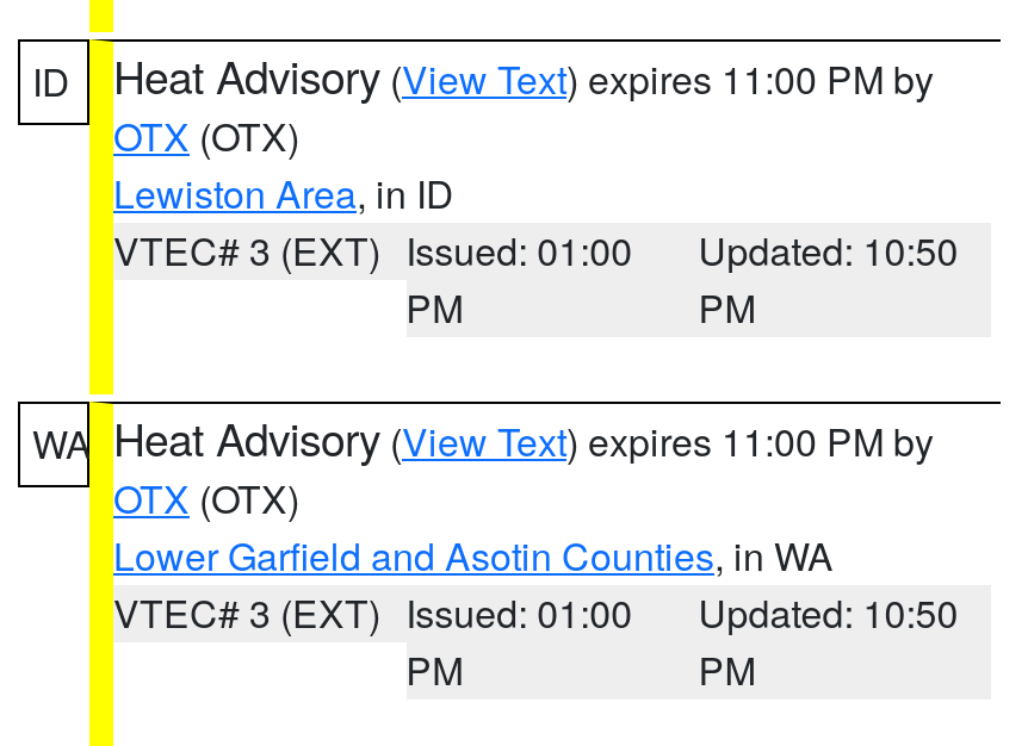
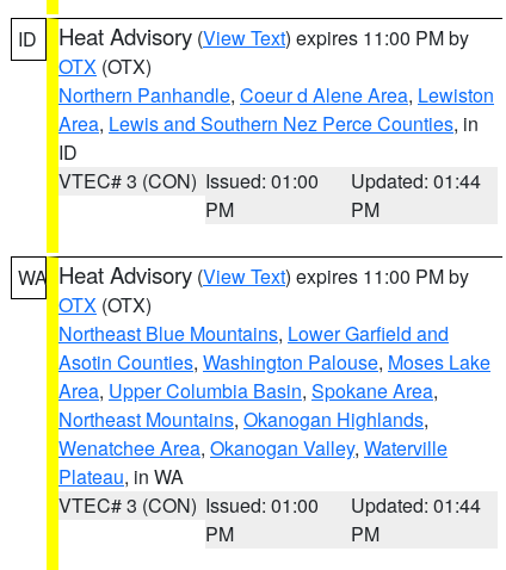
- Lewiston Area, in ID
- VTEC# 3 (EXT) Issued: 01:00
+ Northern Panhandle, Coeur d Alene Area, Lewiston
+ Area, Lewis and Southern Nez Perce Counties, in
+ ID
+ VTEC# 3 (CON) Issued: 01:00

- Updated: 10:50
+ Updated: 01:44

- Lower Garfield and Asotin Counties, in WA
- VTEC# 3 (EXT) Issued: 01:00
+ Northeast Blue Mountains, Lower Garfield and
+ Asotin Counties, Washington Palouse, Moses Lake
+ Area, Upper Columbia Basin, Spokane Area,
+ Northeast Mountains, Okanogan Highlands,
+ Wenatchee Area, Okanogan Valley, Waterville
+ Plateau, in WA
+ VTEC# 3 (CON) Issued: 01:00

- Updated: 10:50
+ Updated: 01:44
